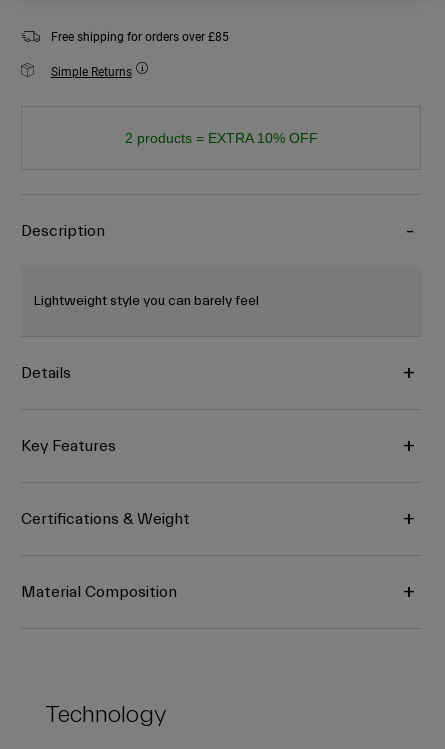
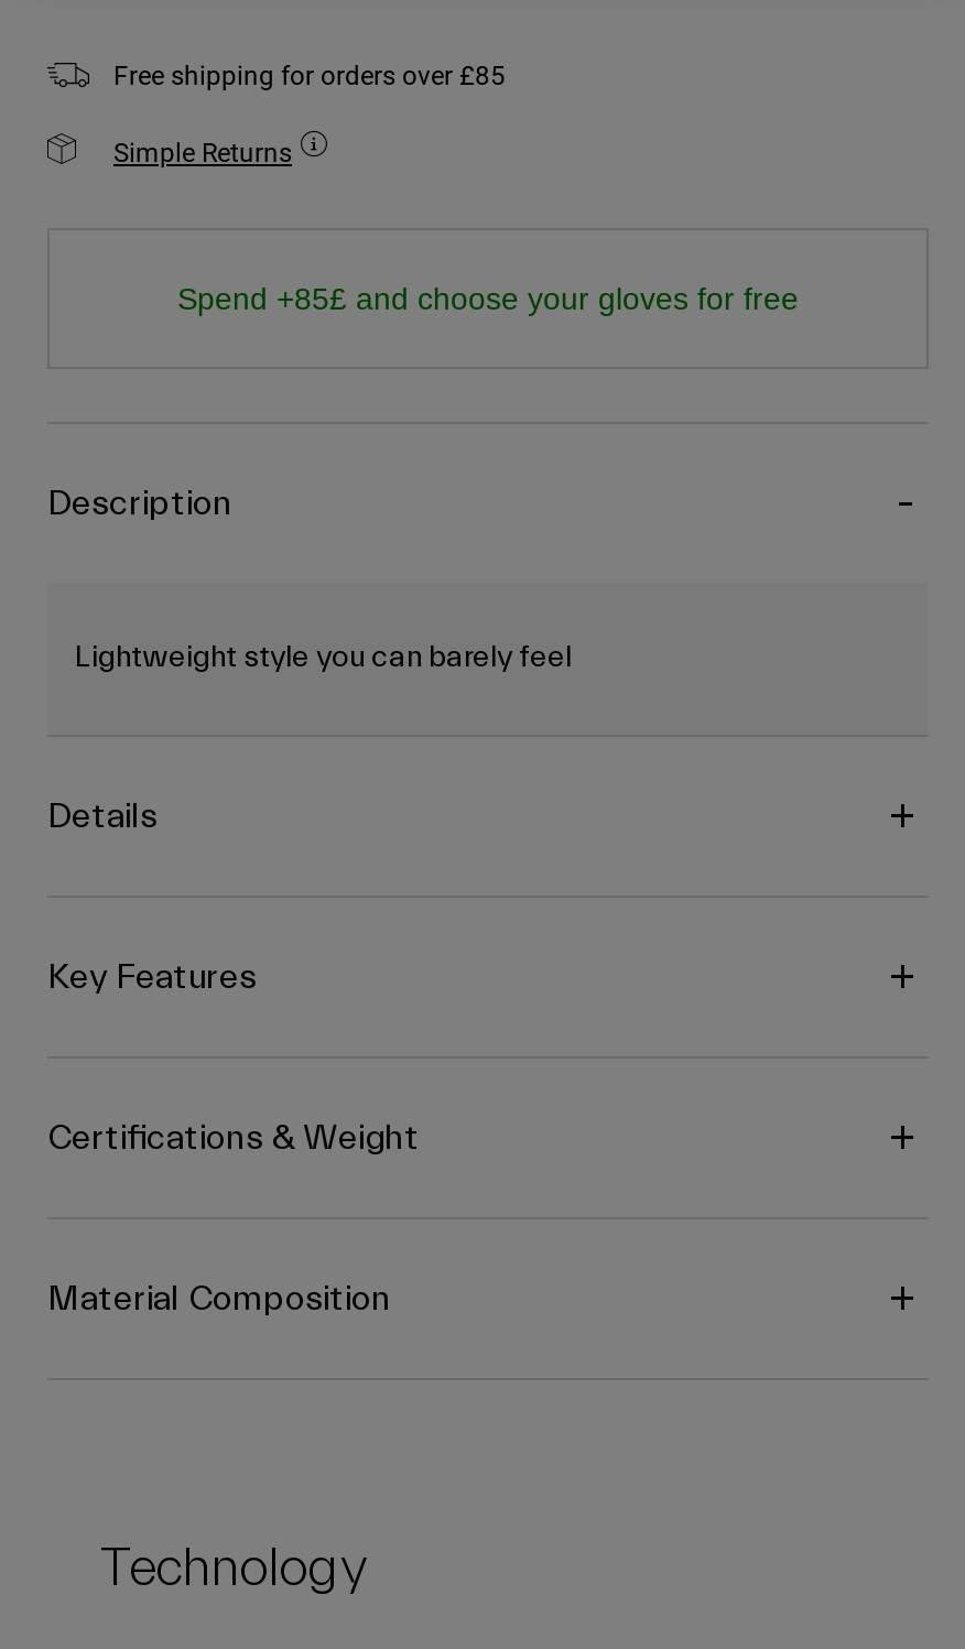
- 2 products = EXTRA 10% OFF
+ Spend +85£ and choose your gloves for free
